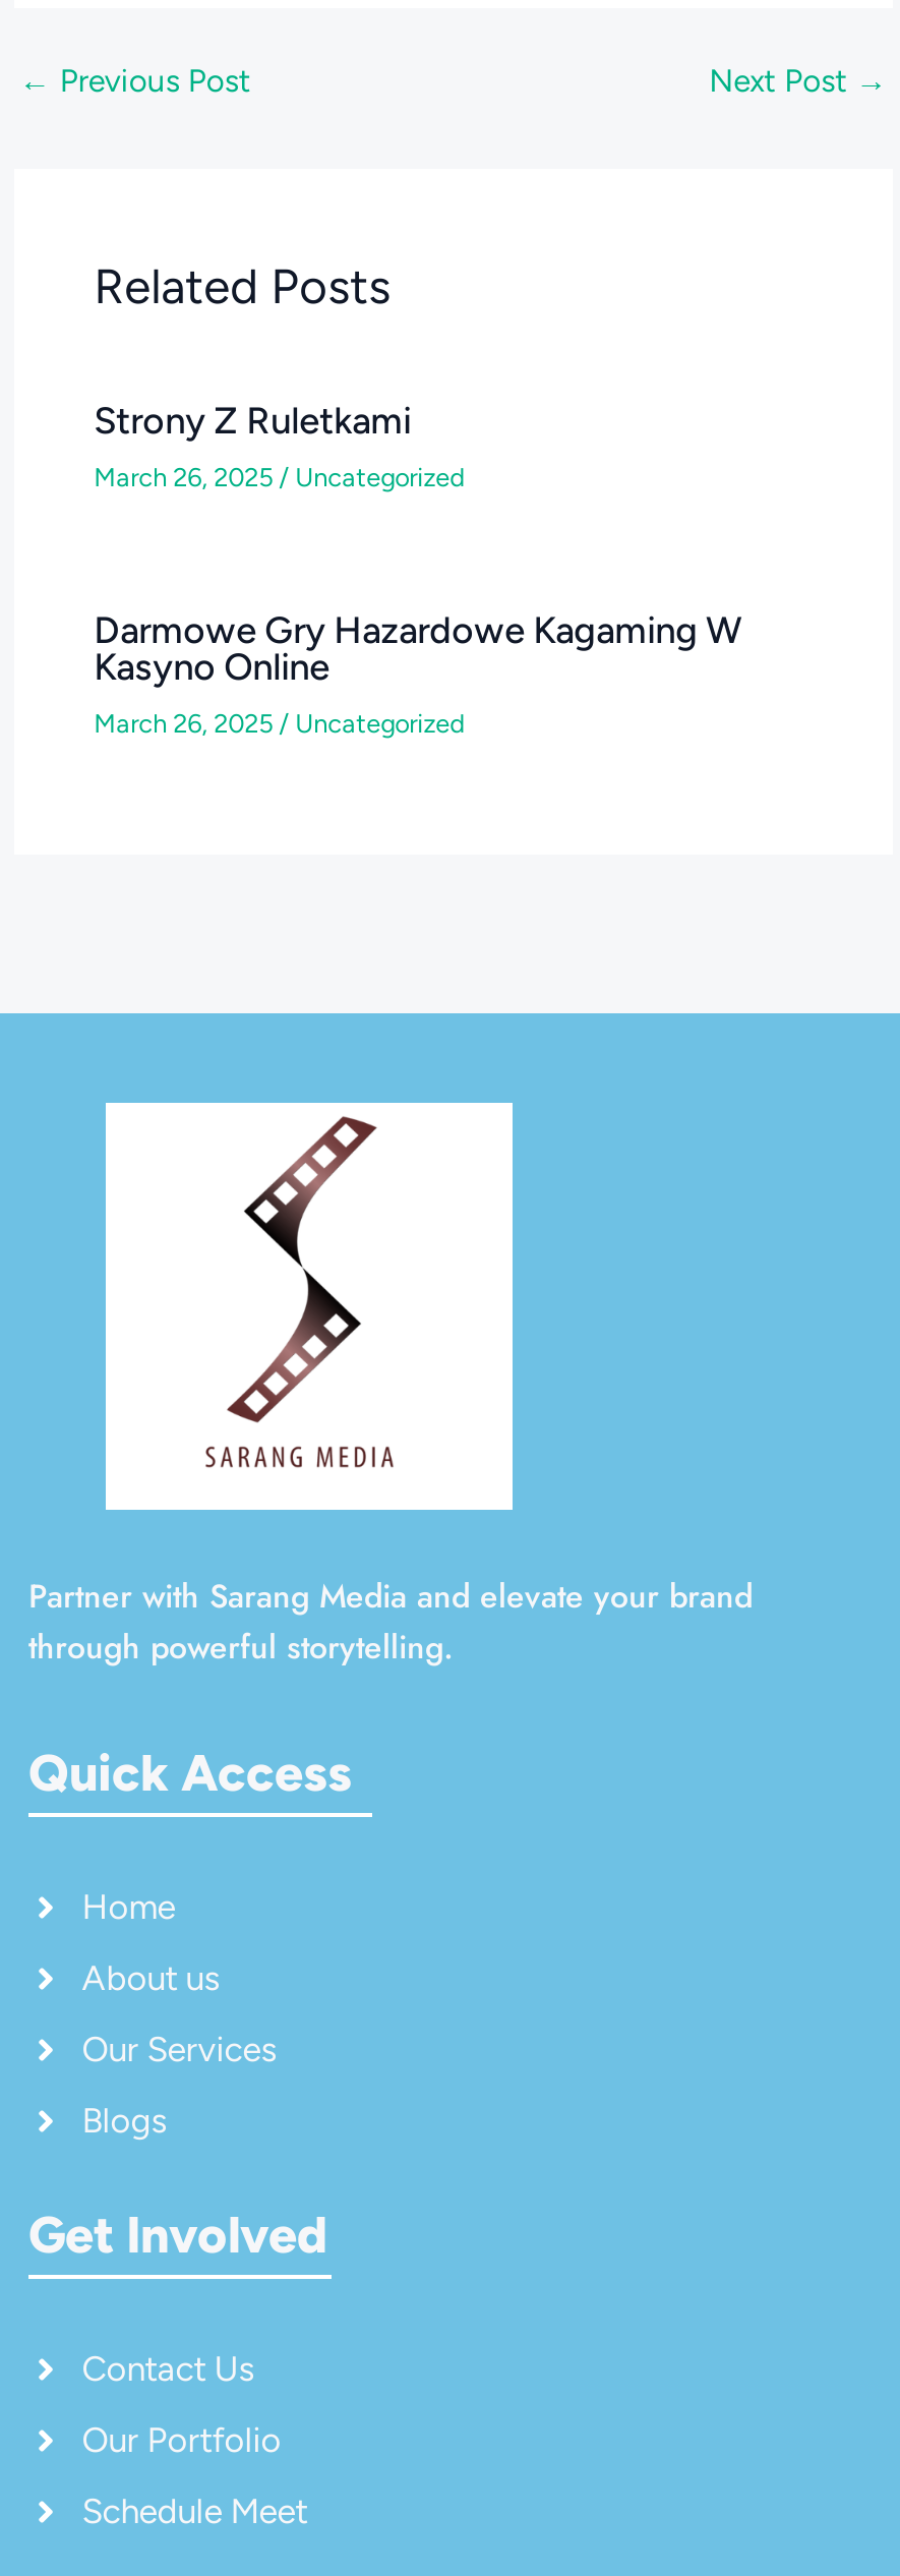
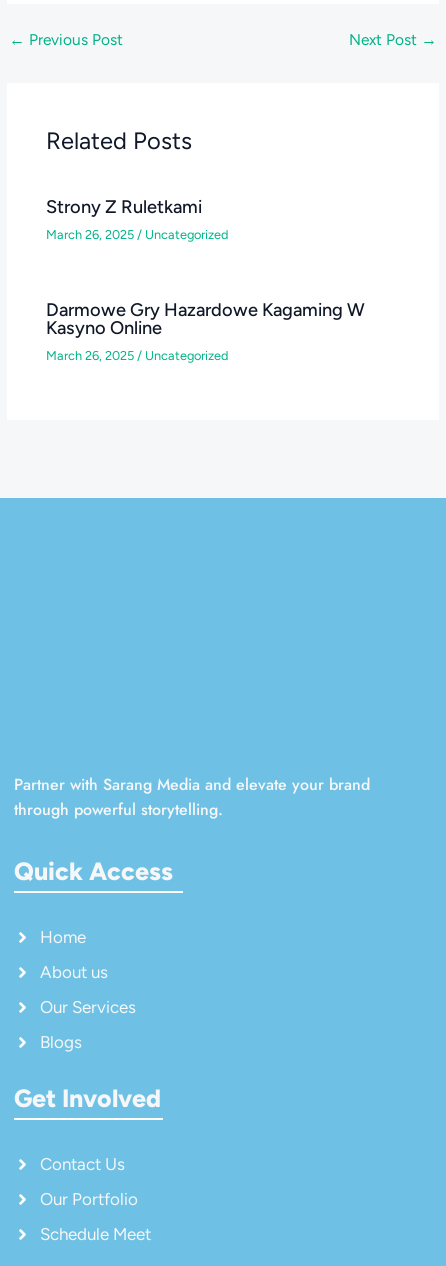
- [image]
